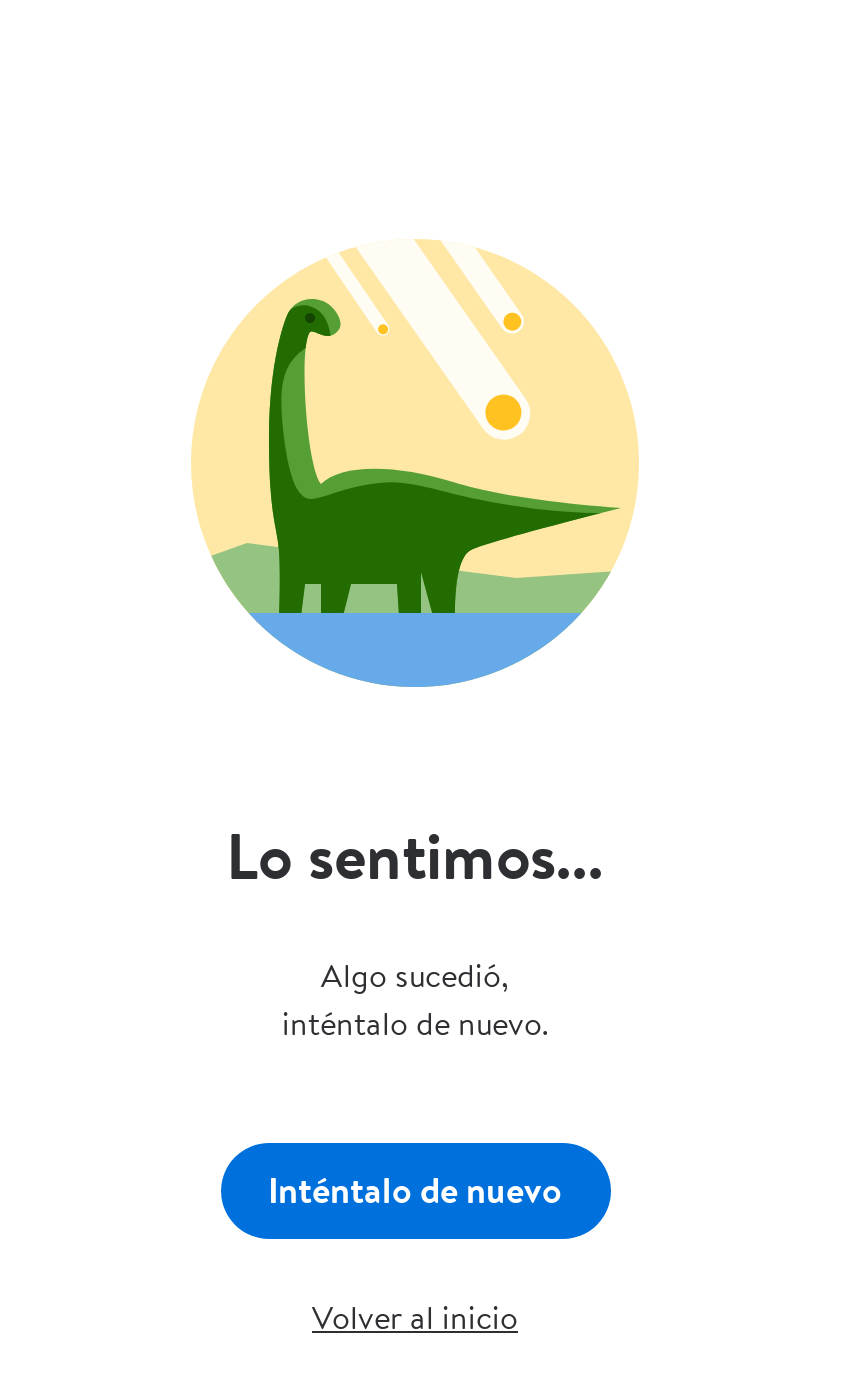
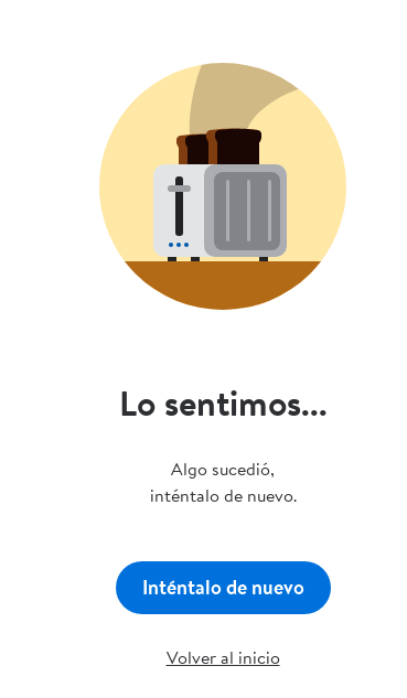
- [image]
+ [image]
